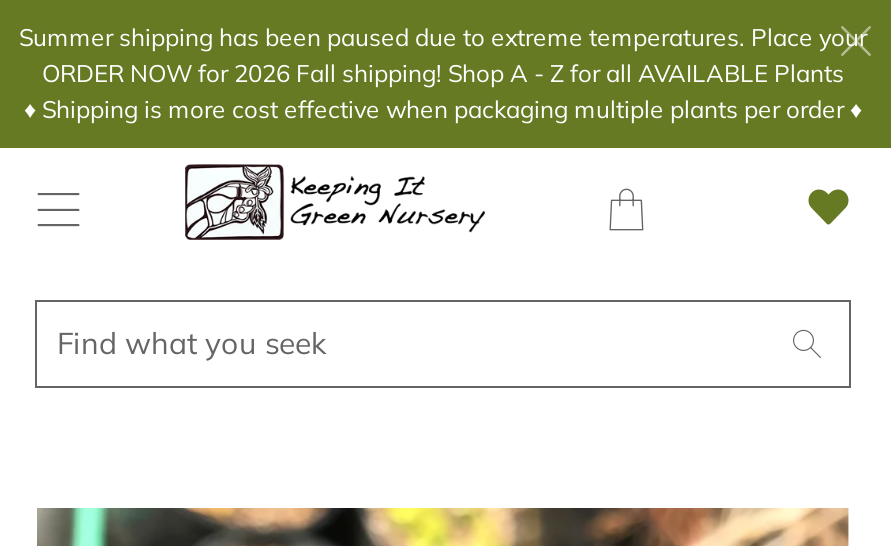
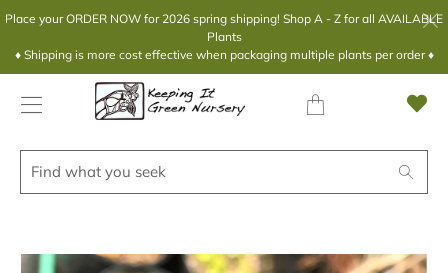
- Summer shipping has been paused due to extreme temperatures. Place your
- ORDER NOW for 2026 Fall shipping! Shop A - Z for all AVAILABLE Plants
+ Place your ORDER NOW for 2026 spring shipping! Shop A - Z for all AVAILABLE
+ Plants
